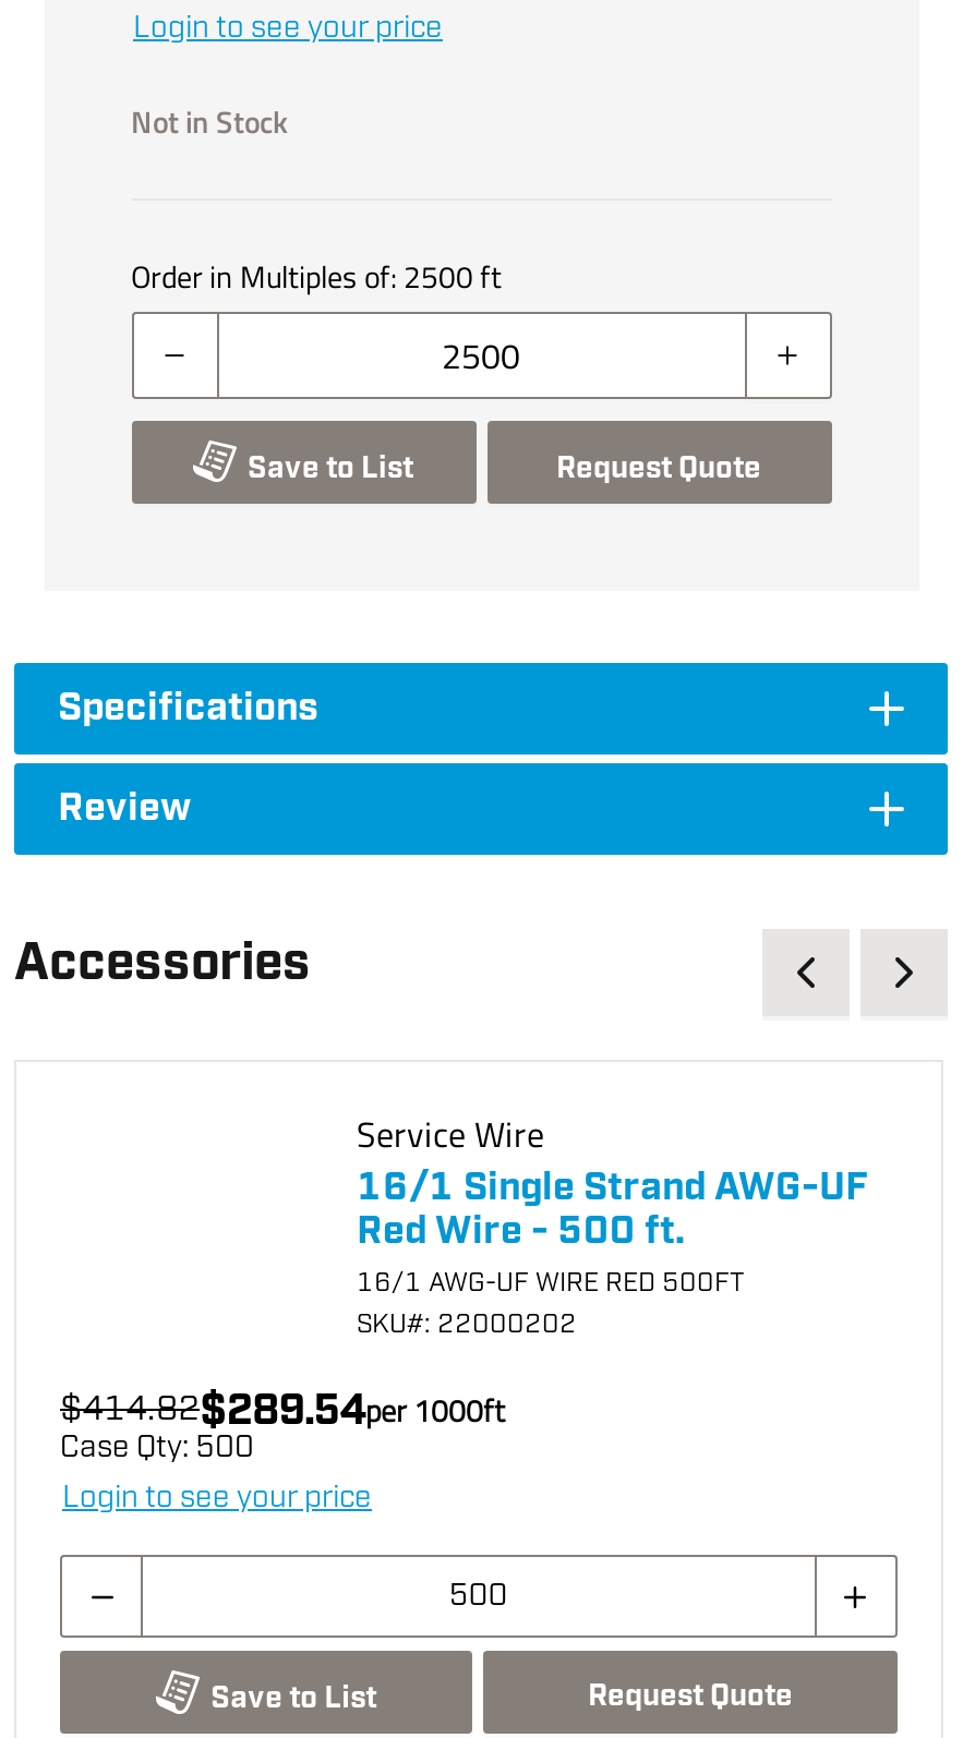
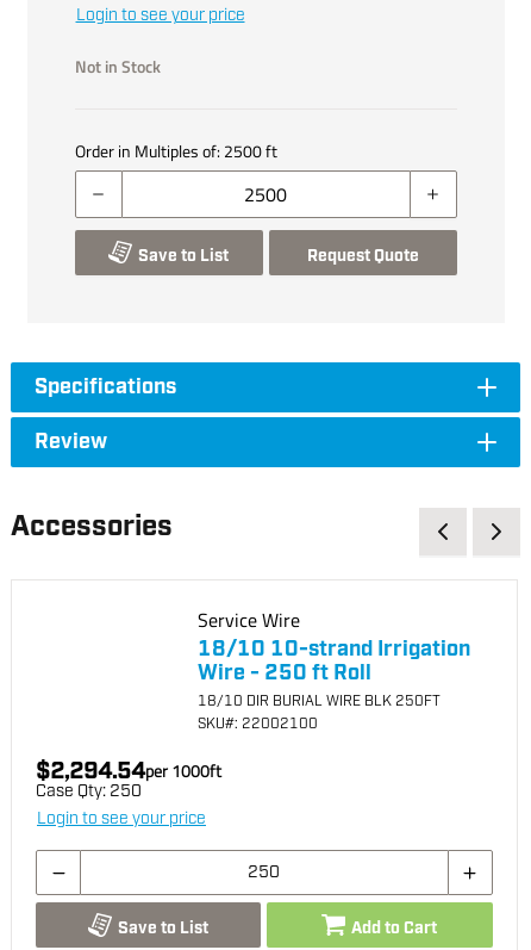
- 16/1 Single Strand AWG-UF
- Red Wire - 500 ft.
- 16/1 AWG-UF WIRE RED 500FT
- SKU#: 22000202
+ 18/10 10-strand Irrigation
+ Wire - 250 ft Roll
+ 18/10 DIR BURIAL WIRE BLK 250FT
+ SKU#: 22002100

- $414.82$289.54per 1000ft
- Case Qty: 500
+ $2,294.54per 1000ft
+ Case Qty: 250

- Request Quote
+ Add to Cart
